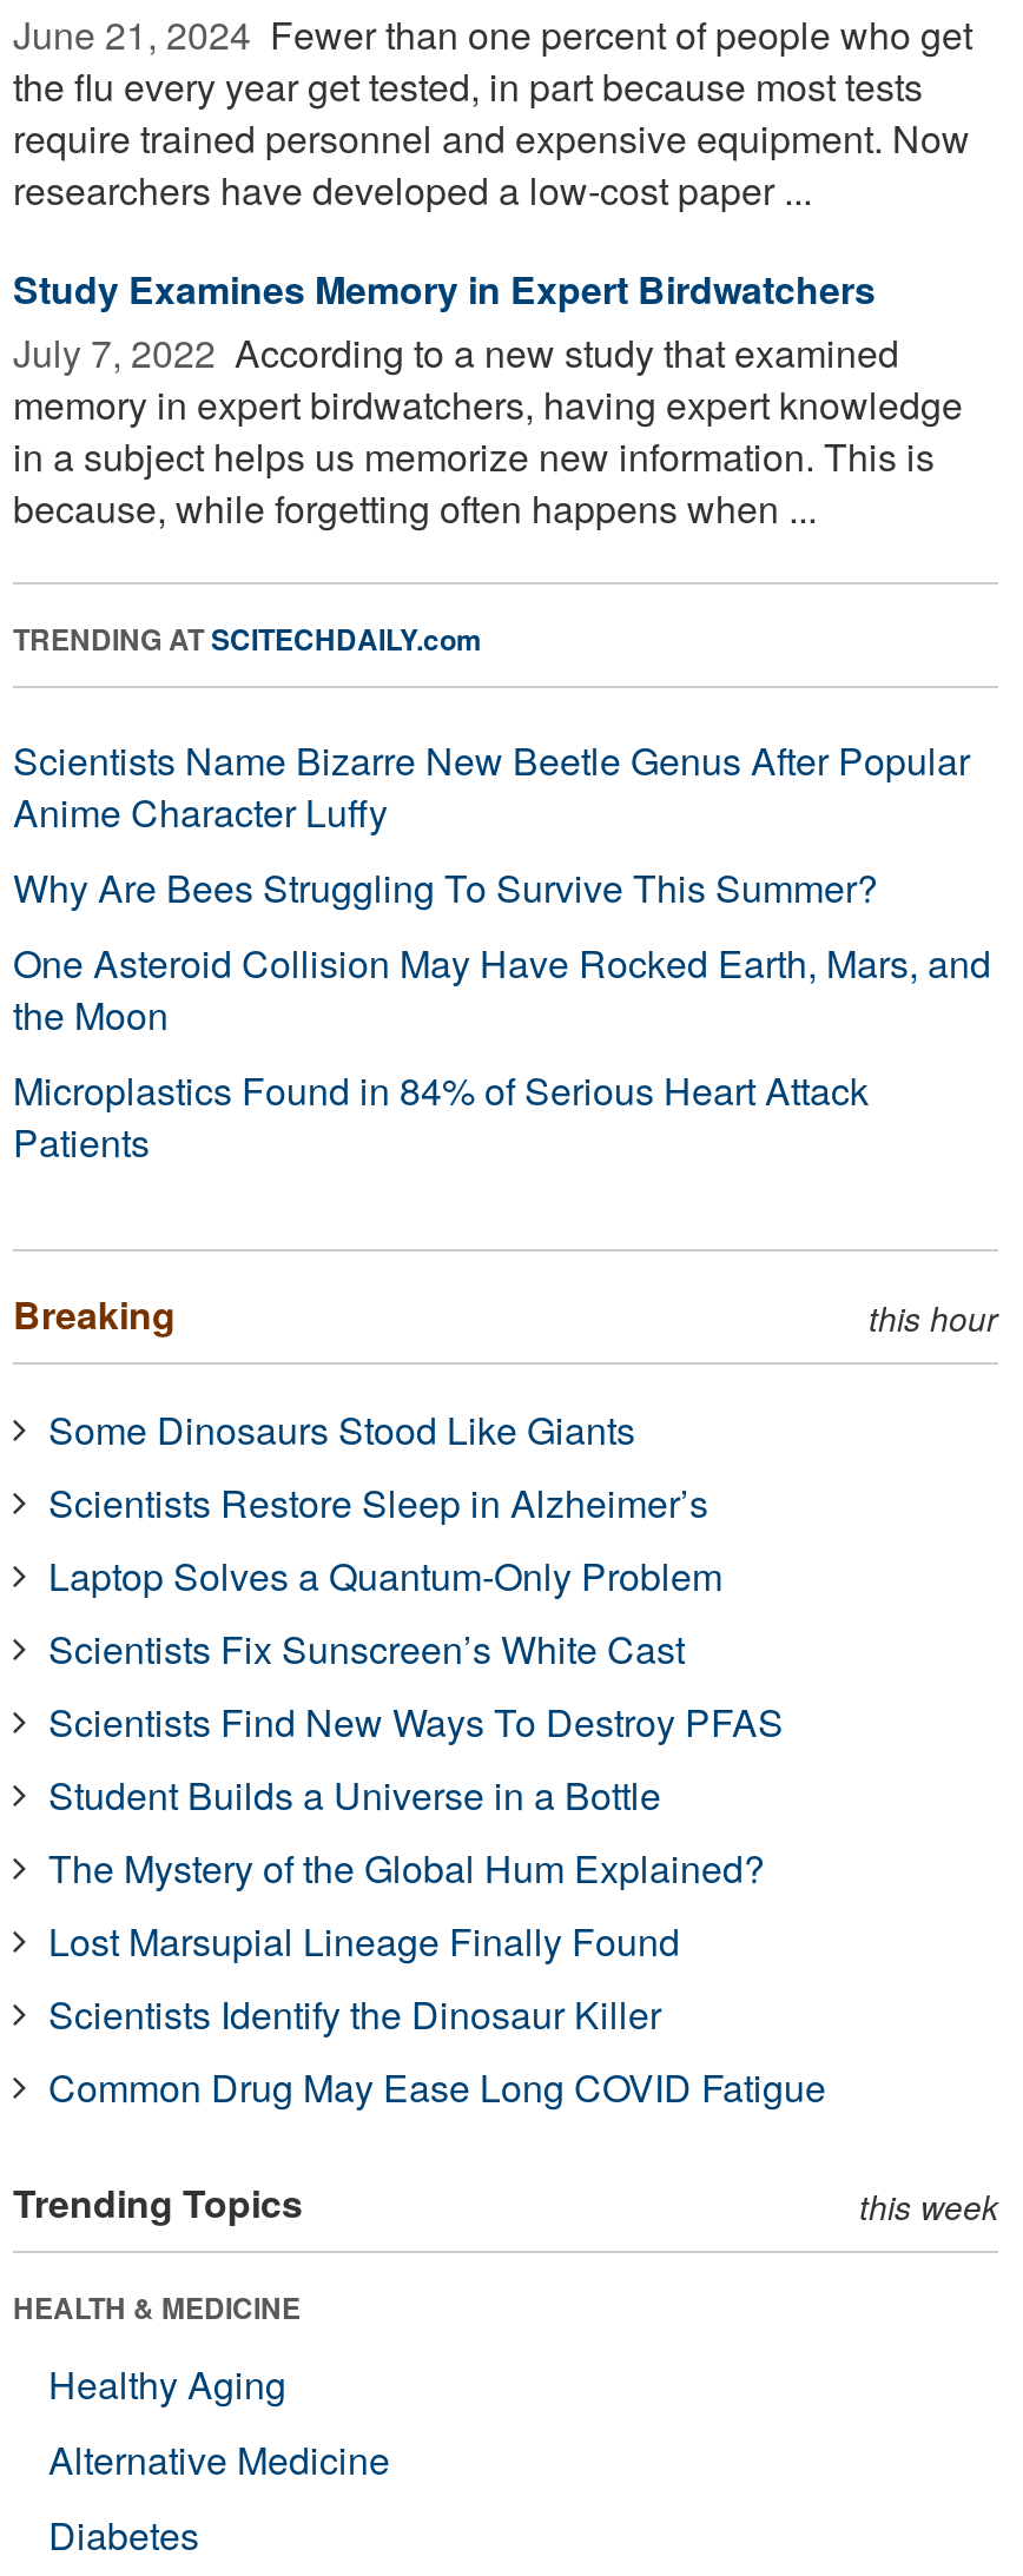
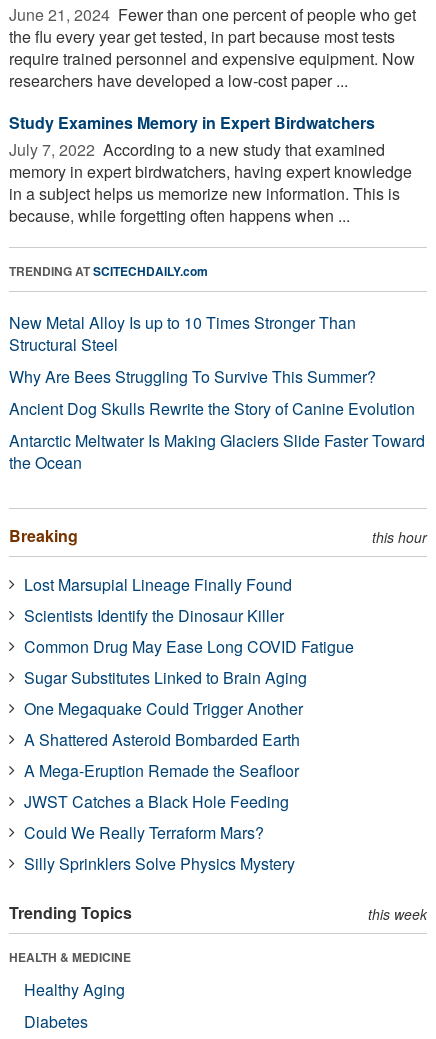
- Scientists Name Bizarre New Beetle Genus After Popular
- Anime Character Luffy
+ New Metal Alloy Is up to 10 Times Stronger Than
+ Structural Steel

- One Asteroid Collision May Have Rocked Earth, Mars, and
- the Moon
- Microplastics Found in 84% of Serious Heart Attack
- Patients
+ Ancient Dog Skulls Rewrite the Story of Canine Evolution
+ Antarctic Meltwater Is Making Glaciers Slide Faster Toward
+ the Ocean

- Some Dinosaurs Stood Like Giants
- Scientists Restore Sleep in Alzheimer’s
- Laptop Solves a Quantum-Only Problem
- Scientists Fix Sunscreen’s White Cast
- Scientists Find New Ways To Destroy PFAS
- Student Builds a Universe in a Bottle
- The Mystery of the Global Hum Explained?

moved up: Lost Marsupial Lineage Finally Found | Scientists Identify the Dinosaur Killer | Common Drug May Ease Long COVID Fatigue

+ Sugar Substitutes Linked to Brain Aging
+ One Megaquake Could Trigger Another
+ A Shattered Asteroid Bombarded Earth
+ A Mega-Eruption Remade the Seafloor
+ JWST Catches a Black Hole Feeding
+ Could We Really Terraform Mars?
+ Silly Sprinklers Solve Physics Mystery

- Alternative Medicine
